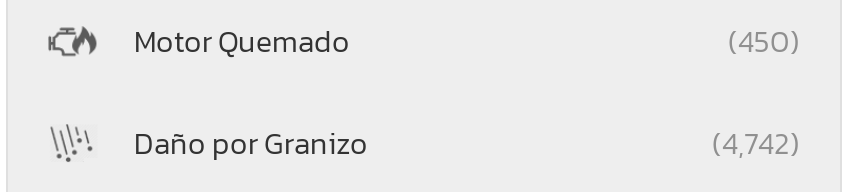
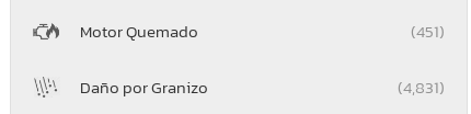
- (450)
+ (451)

- (4,742)
+ (4,831)
